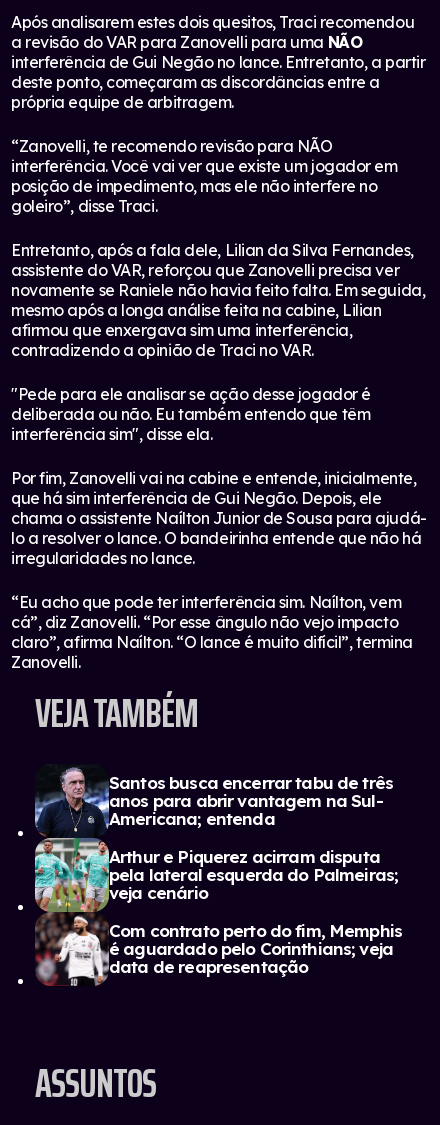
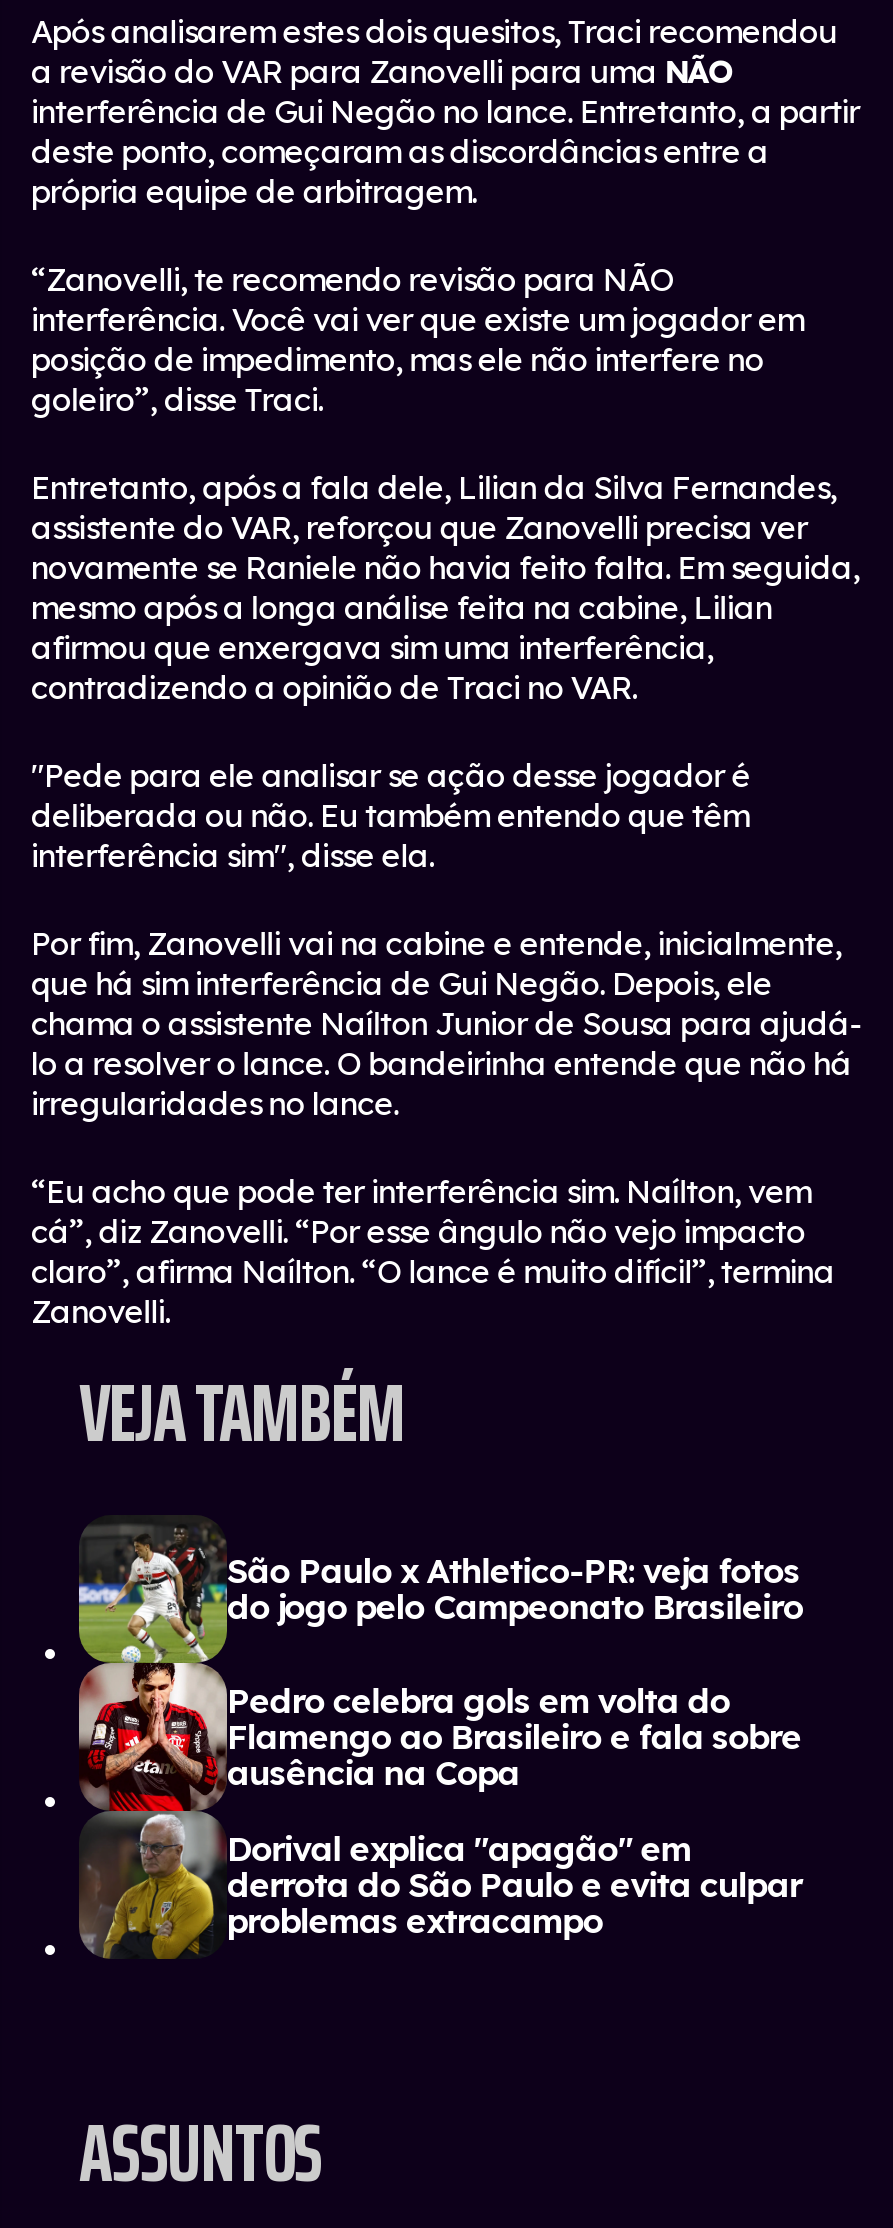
- [image]
- Santos busca encerrar tabu de três
- anos para abrir vantagem na Sul-
- Americana; entenda
+ [image]
+ São Paulo x Athletico-PR: veja fotos
+ do jogo pelo Campeonato Brasileiro

- Arthur e Piquerez acirram disputa
- pela lateral esquerda do Palmeiras;
- veja cenário
+ Pedro celebra gols em volta do
+ Flamengo ao Brasileiro e fala sobre
+ ausência na Copa

- Com contrato perto do fim, Memphis
- é aguardado pelo Corinthians; veja
- data de reapresentação
+ Dorival explica "apagão" em
+ derrota do São Paulo e evita culpar
+ problemas extracampo
